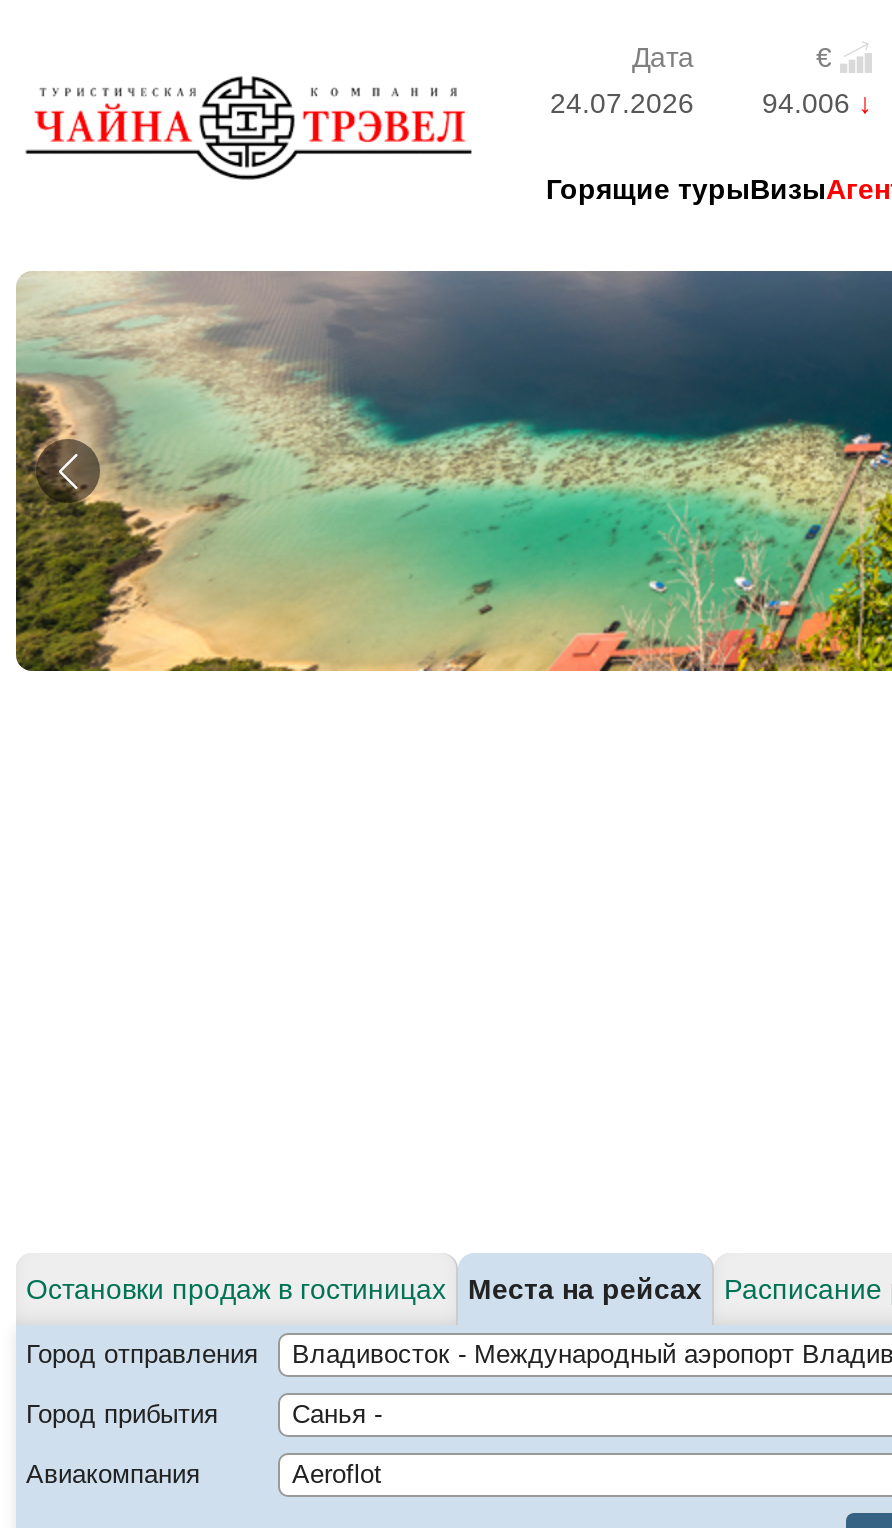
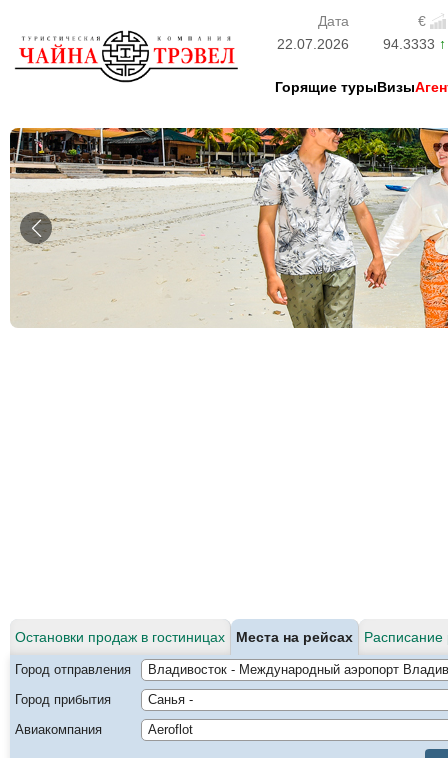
- 24.07.2026
+ 22.07.2026

- 94.006
+ 94.3333

- [image]
+ [image]
